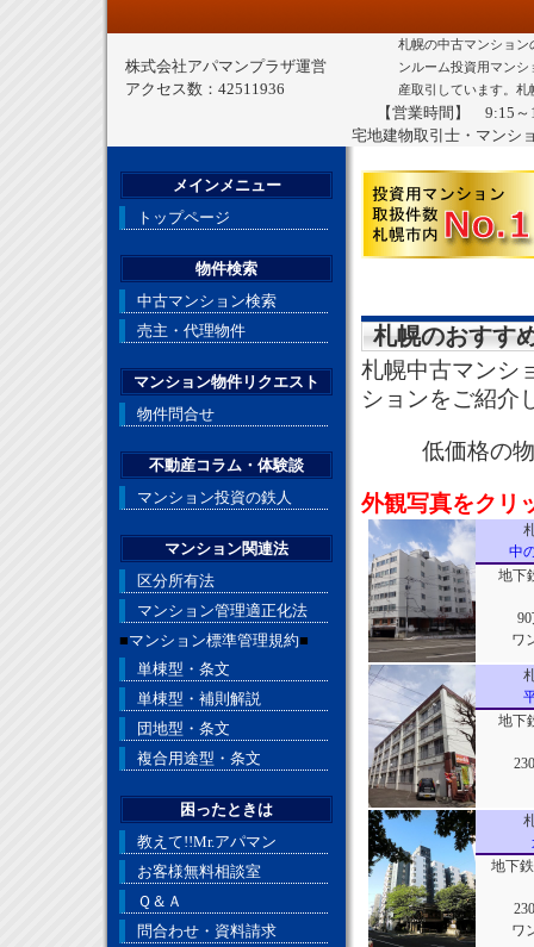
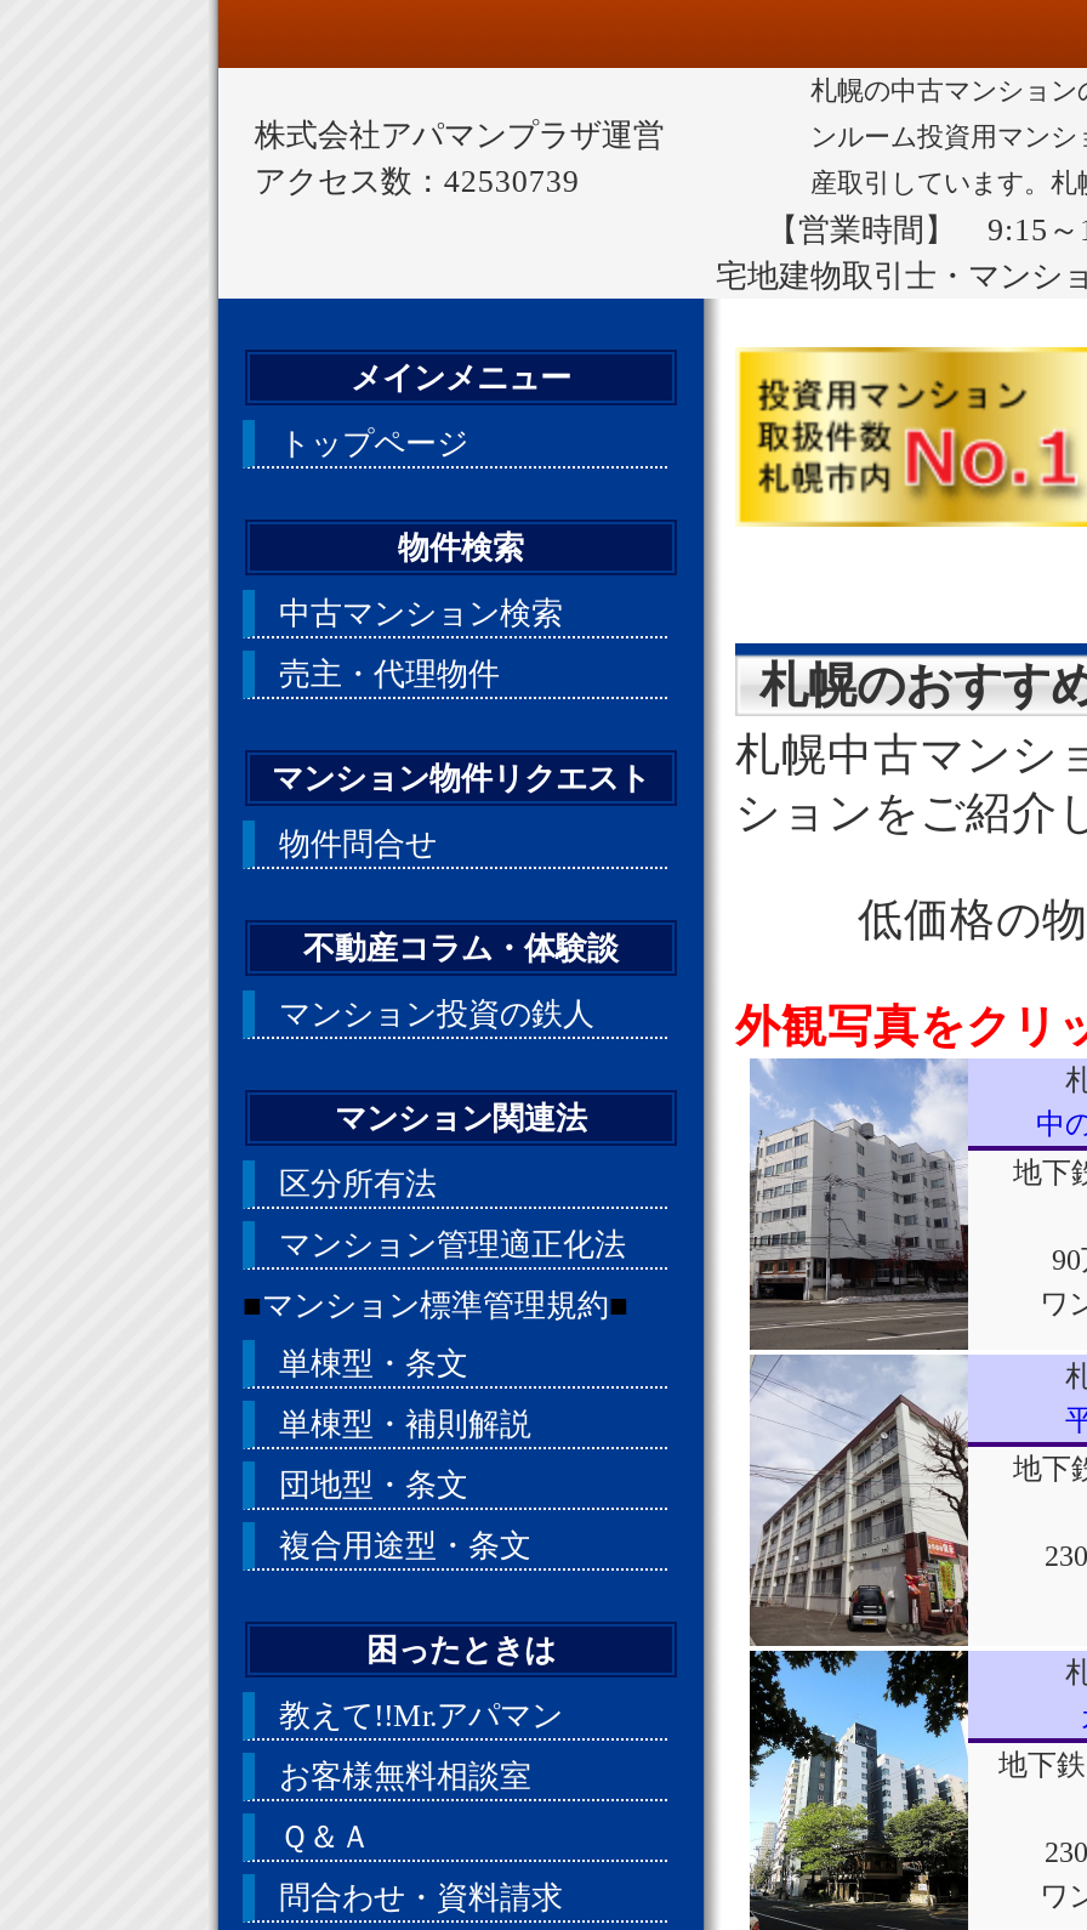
- アクセス数：42511936
+ アクセス数：42530739
